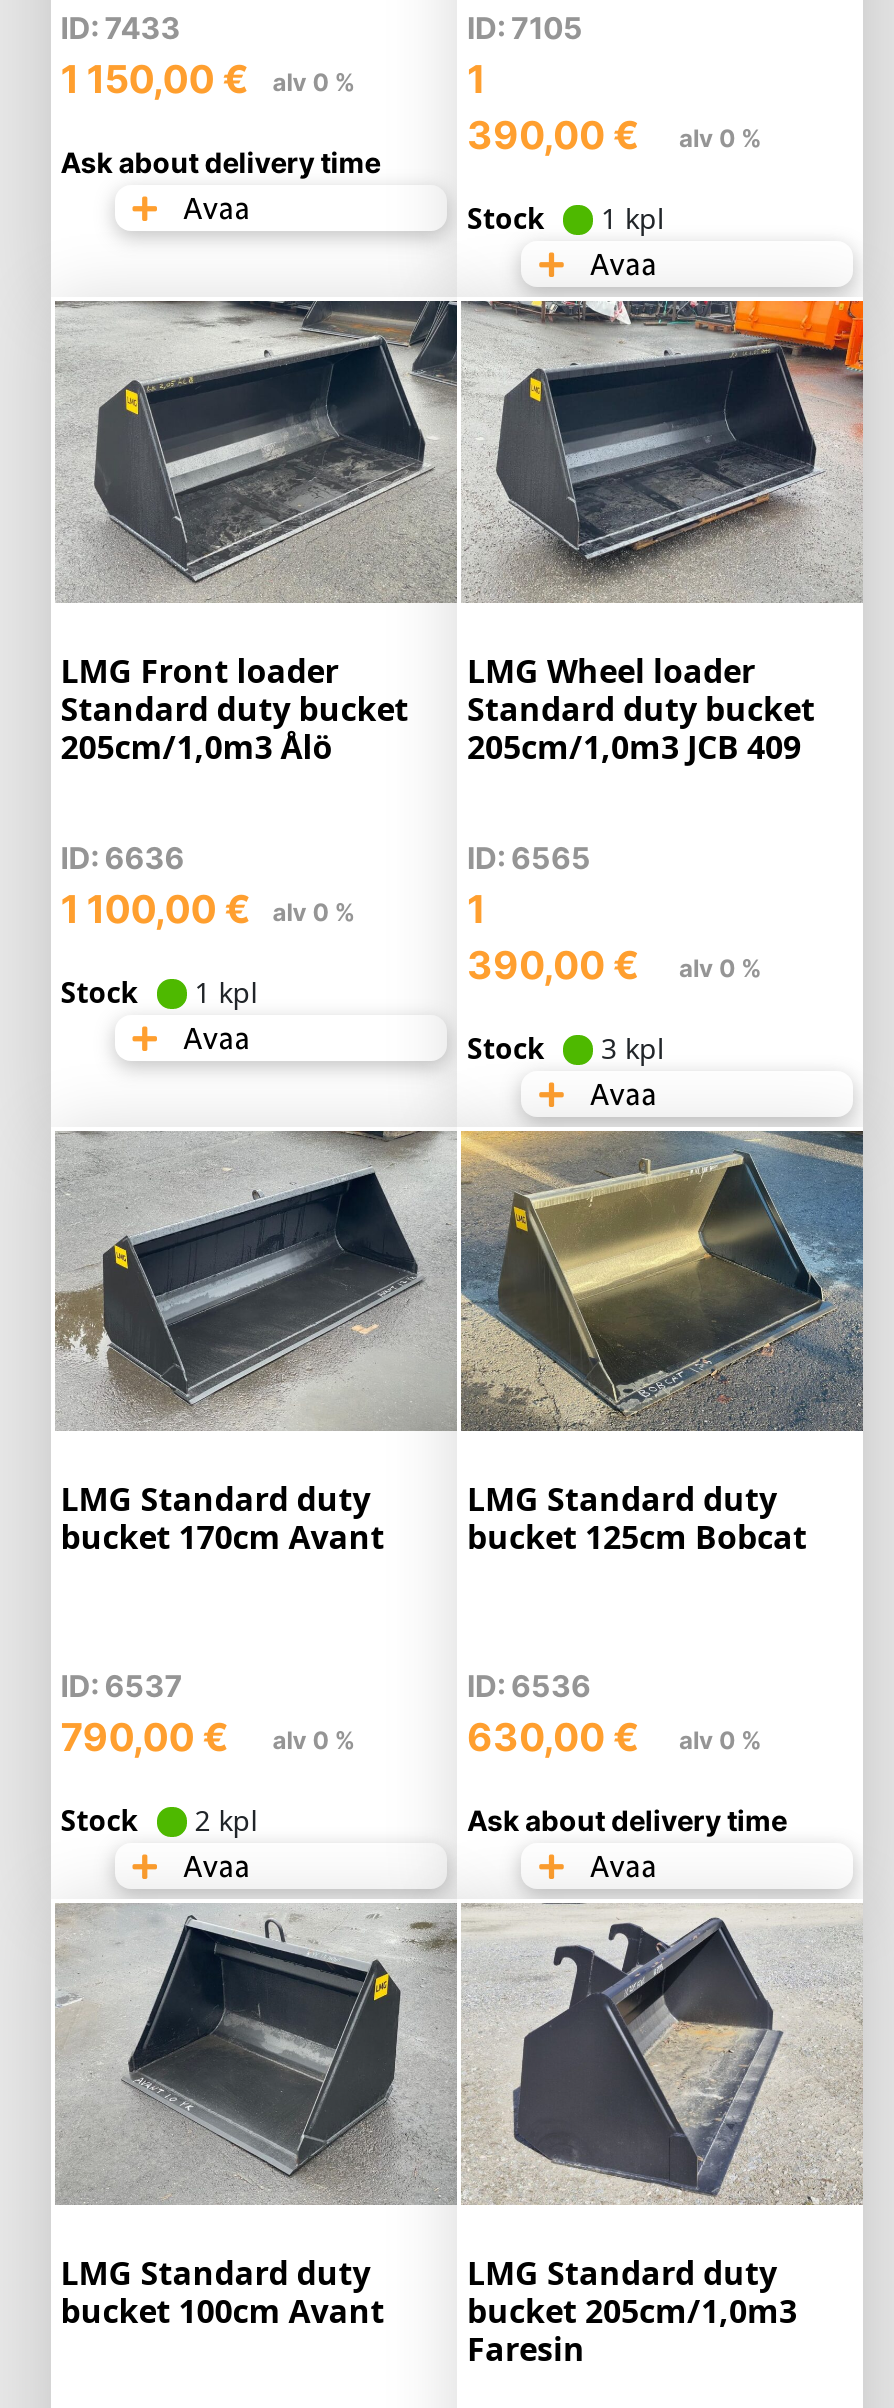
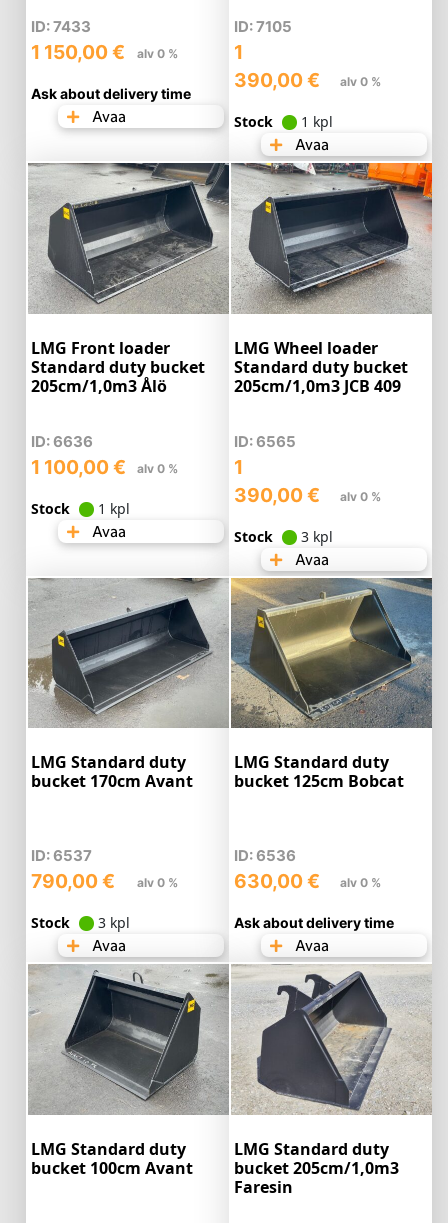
- Stock 2 kpl
+ Stock 3 kpl
